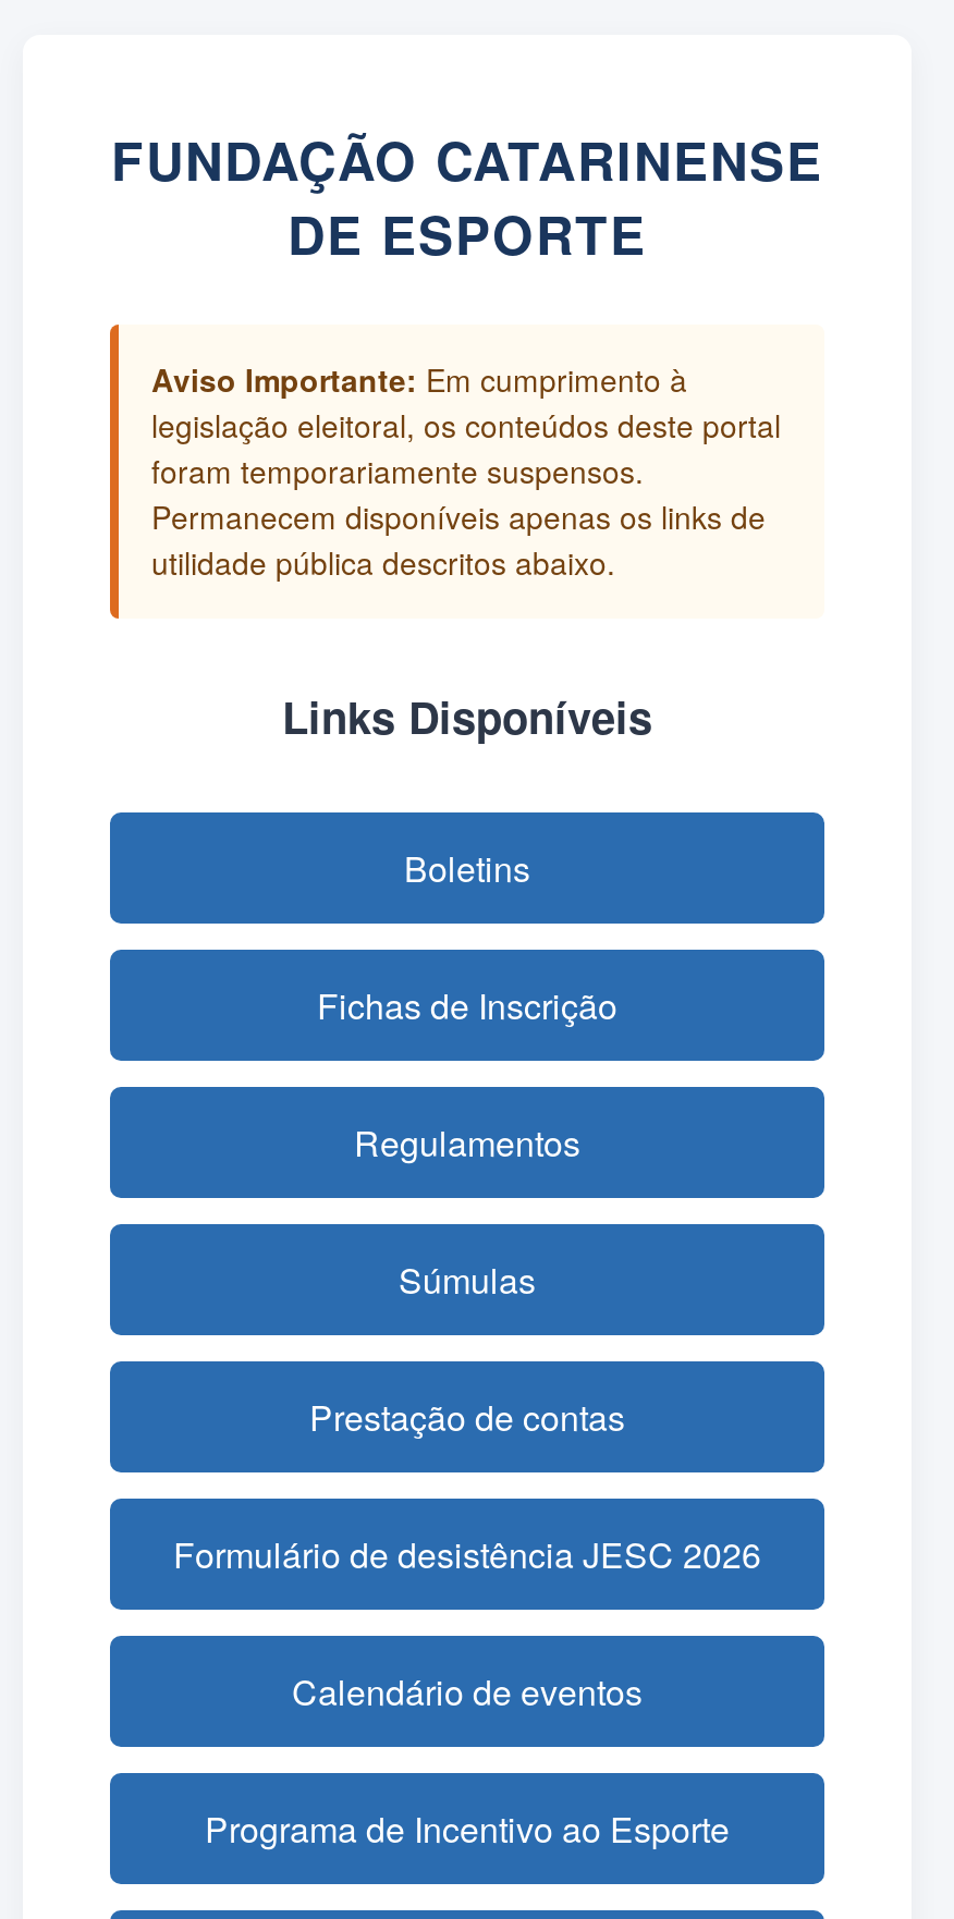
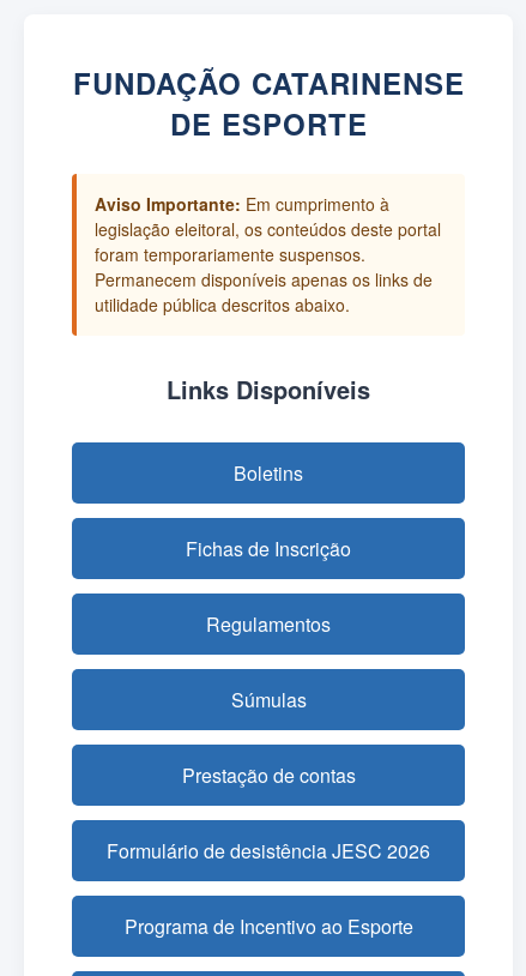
- Calendário de eventos
